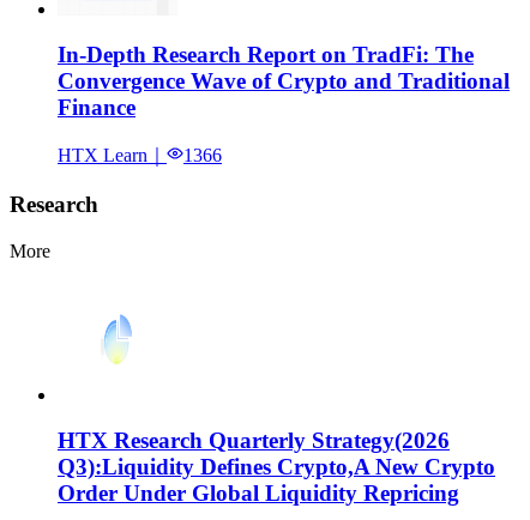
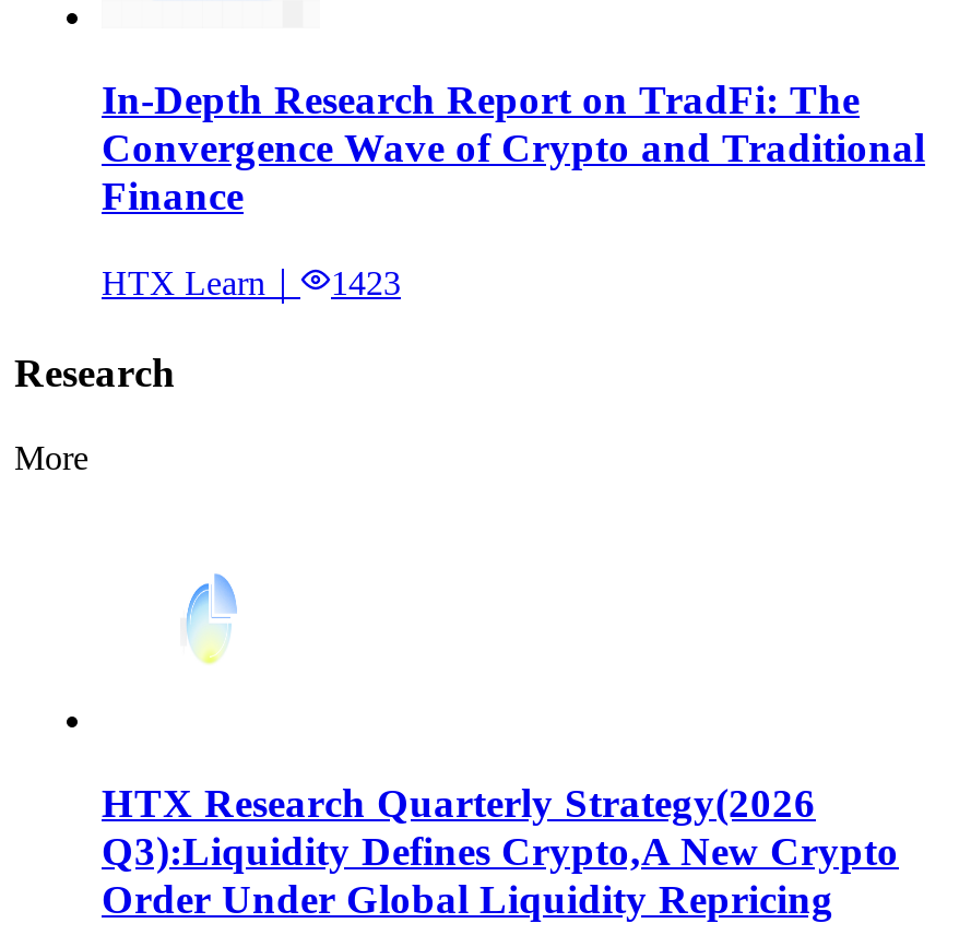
- HTX Learn｜ 1366
+ HTX Learn｜ 1423
